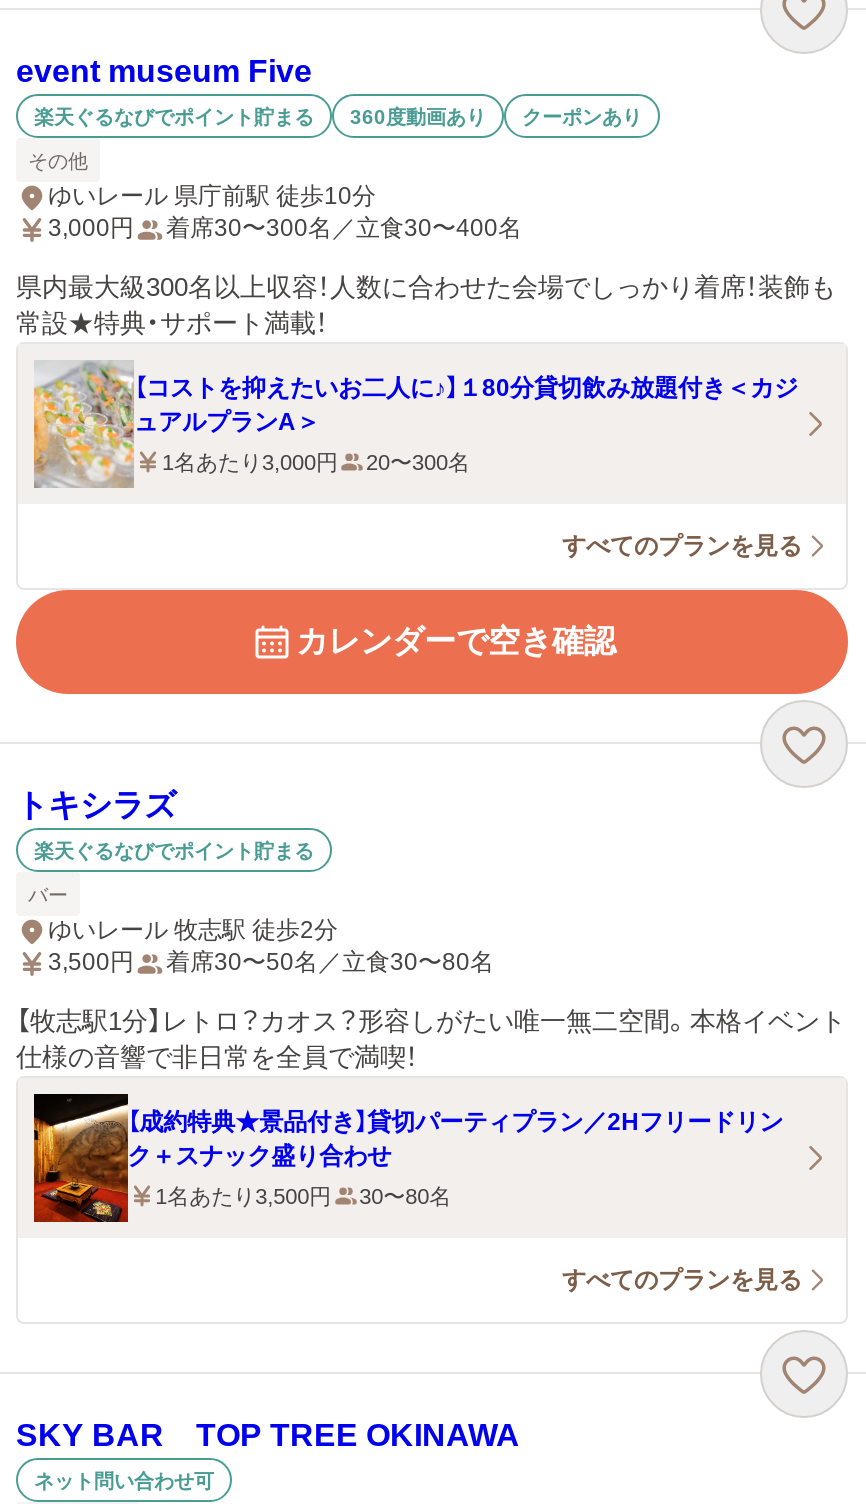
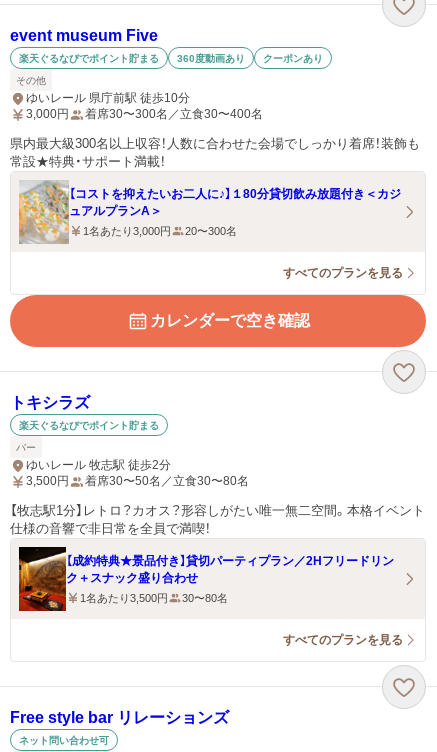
- SKY BAR TOP TREE OKINAWA
+ Free style bar リレーションズ
